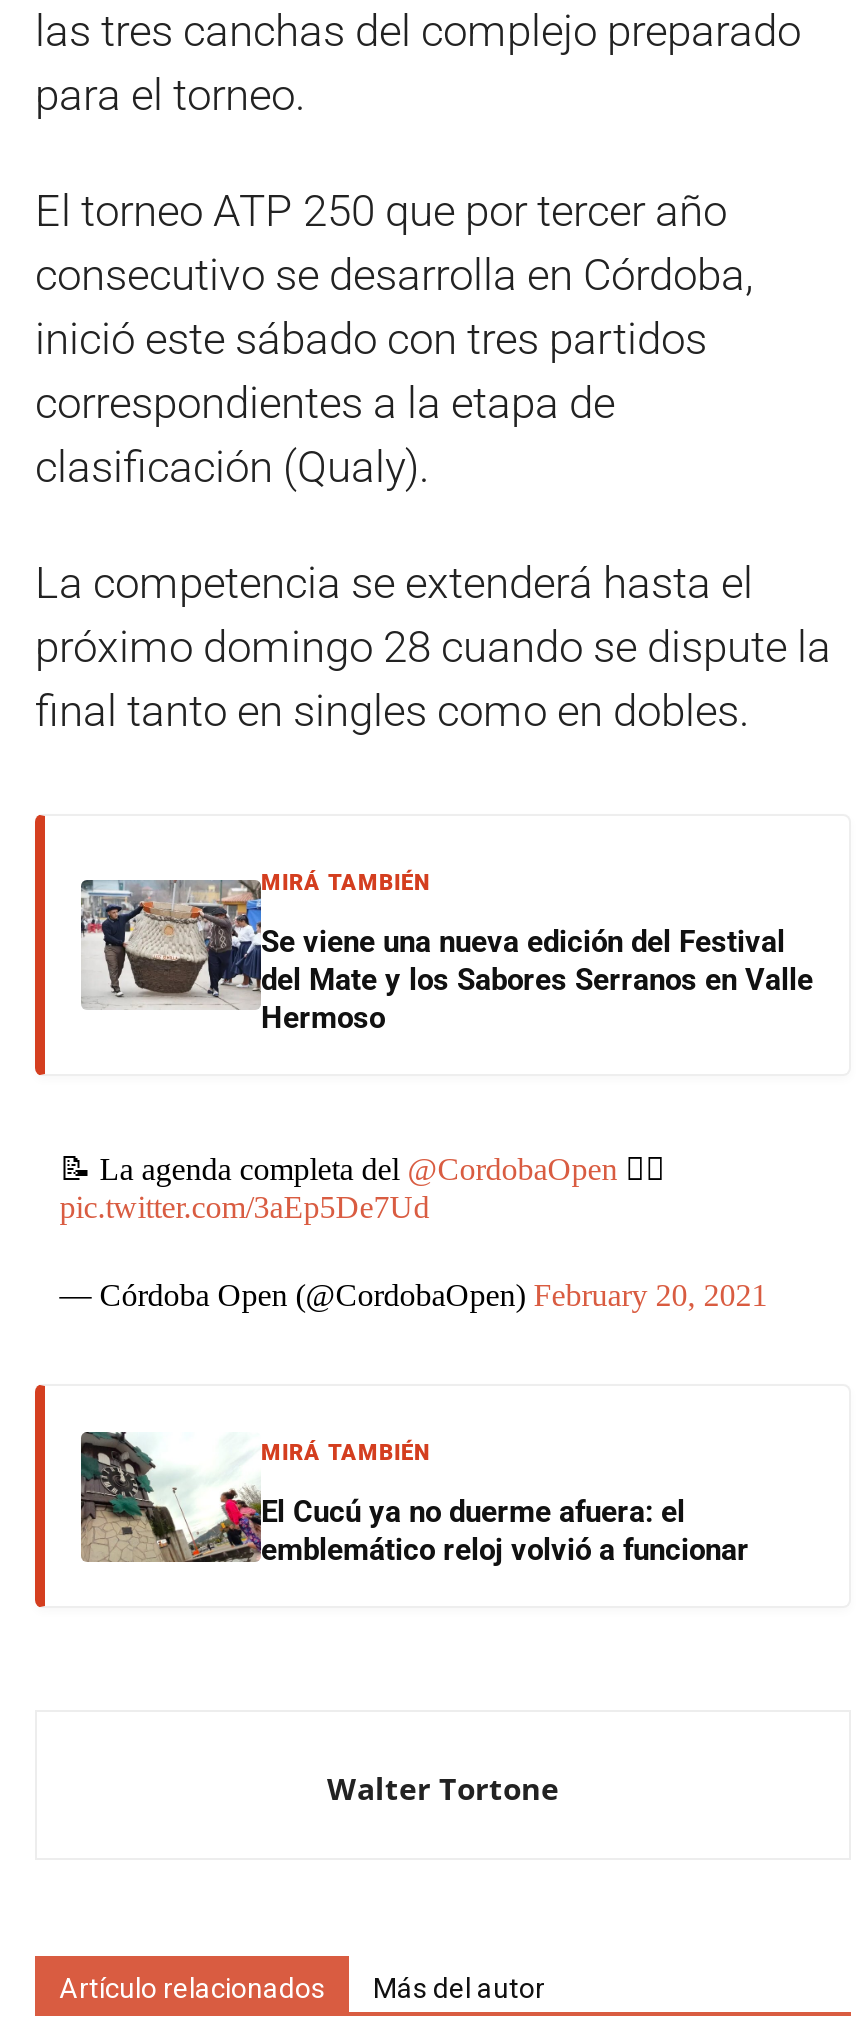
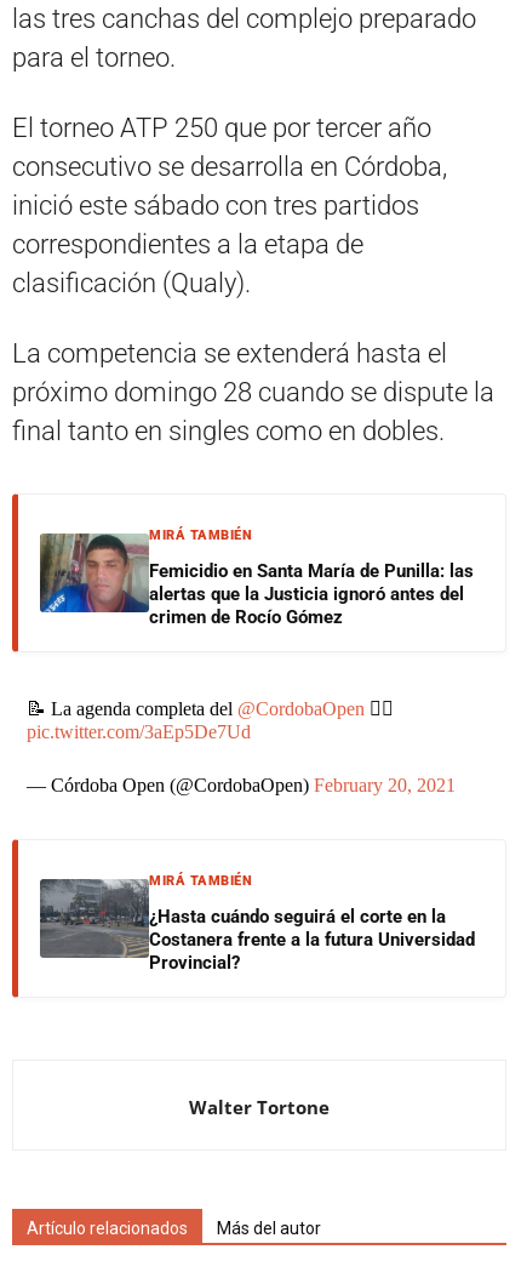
- [image]
- Se viene una nueva edición del Festival
- del Mate y los Sabores Serranos en Valle
- Hermoso
+ [image]
+ Femicidio en Santa María de Punilla: las
+ alertas que la Justicia ignoró antes del
+ crimen de Rocío Gómez

- [image]
- El Cucú ya no duerme afuera: el
- emblemático reloj volvió a funcionar
+ [image]
+ ¿Hasta cuándo seguirá el corte en la
+ Costanera frente a la futura Universidad
+ Provincial?
